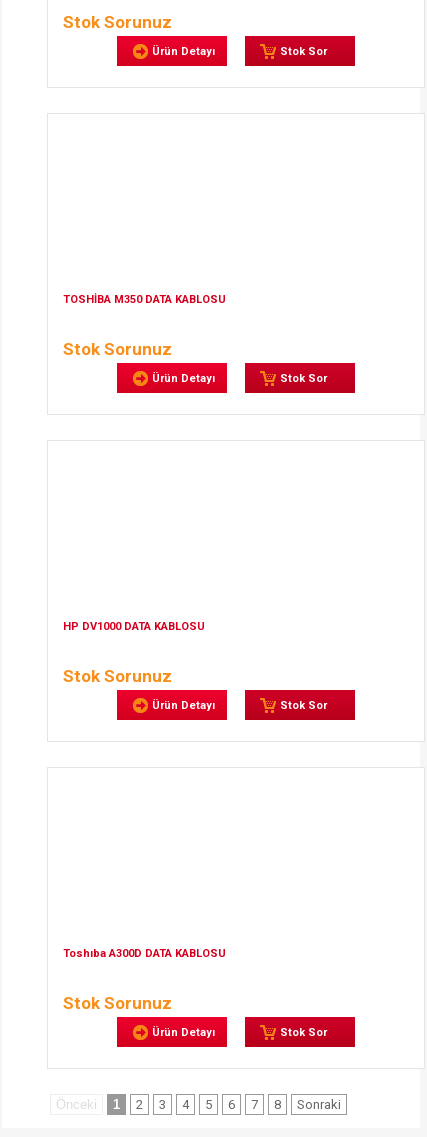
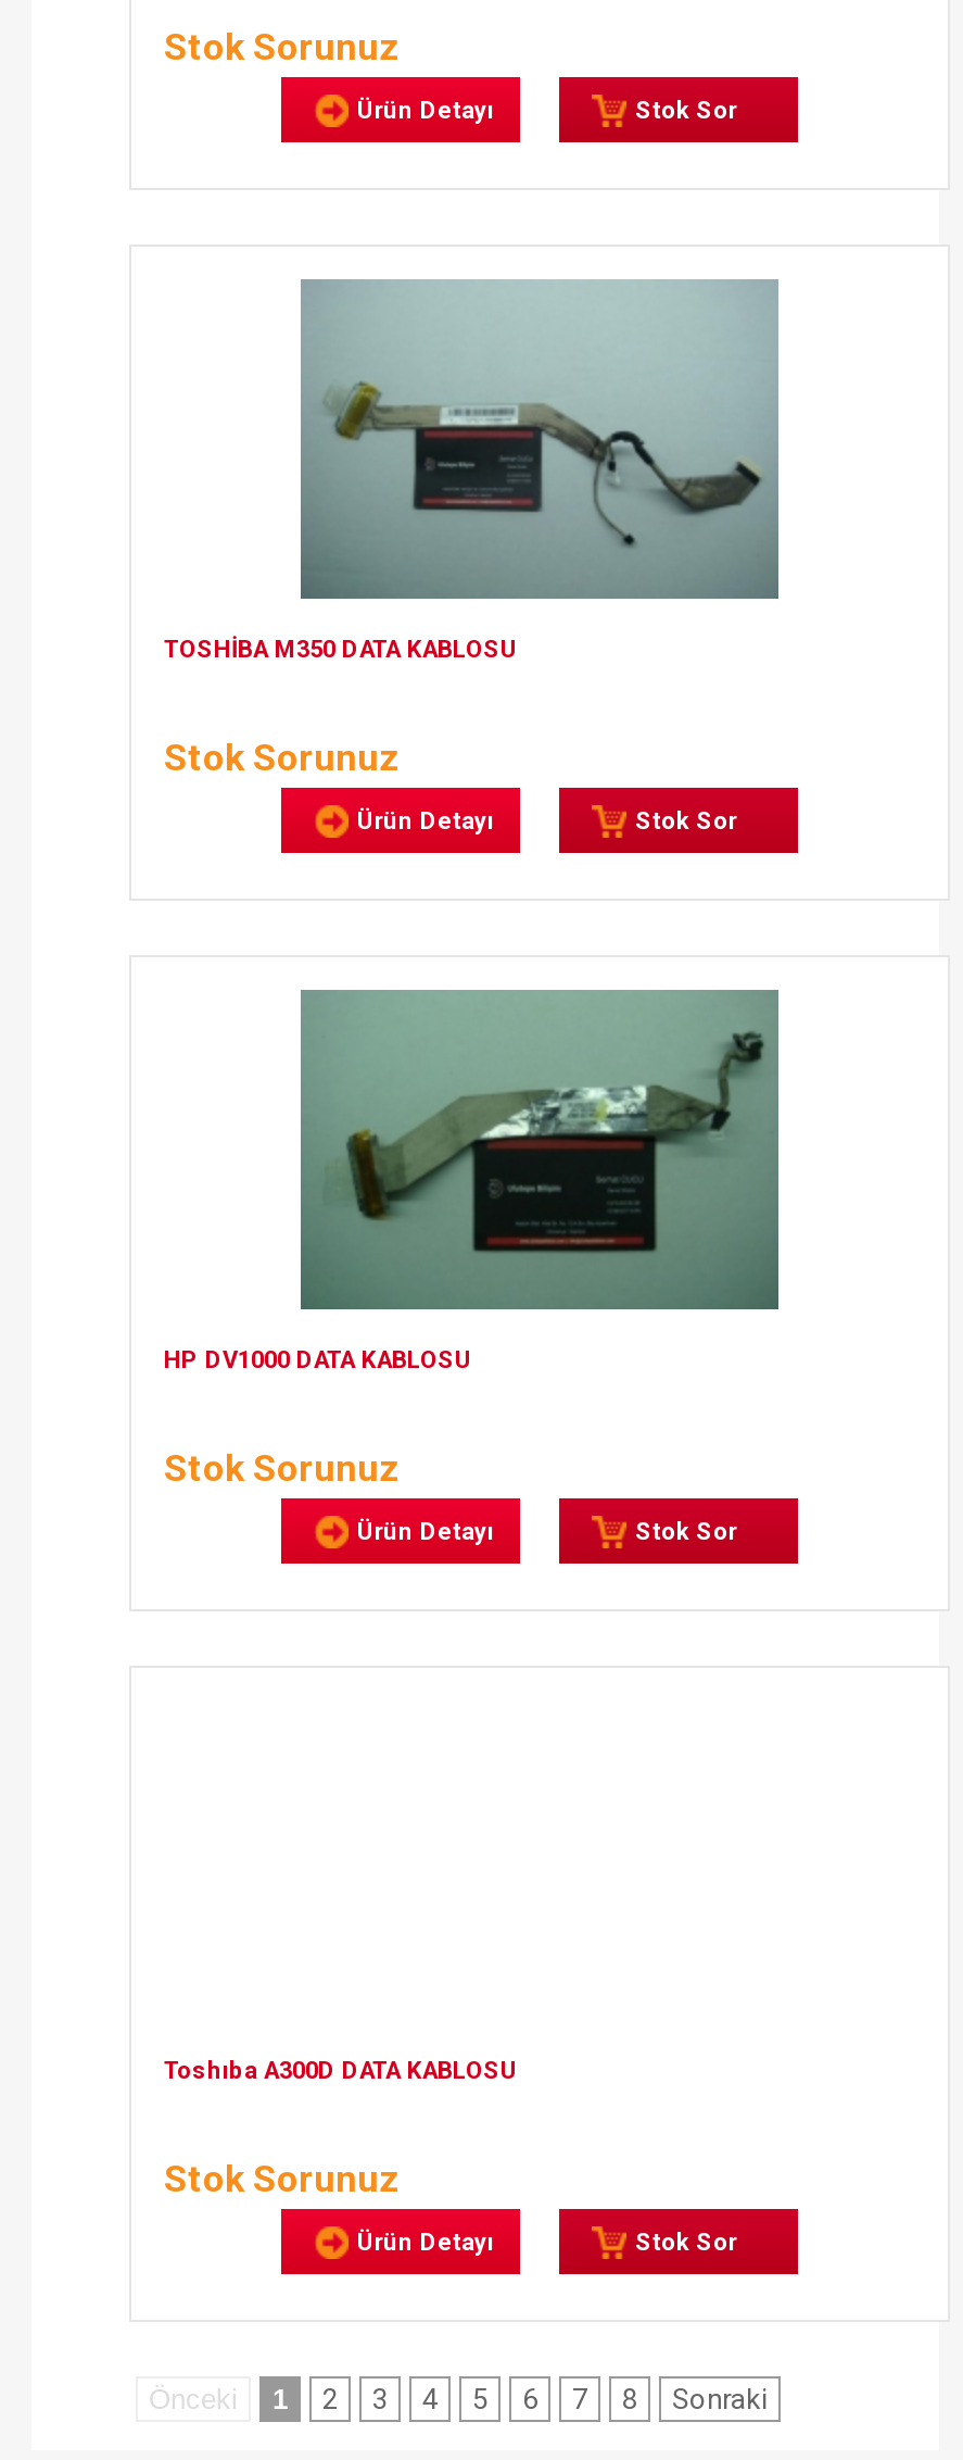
+ [image]

+ [image]
